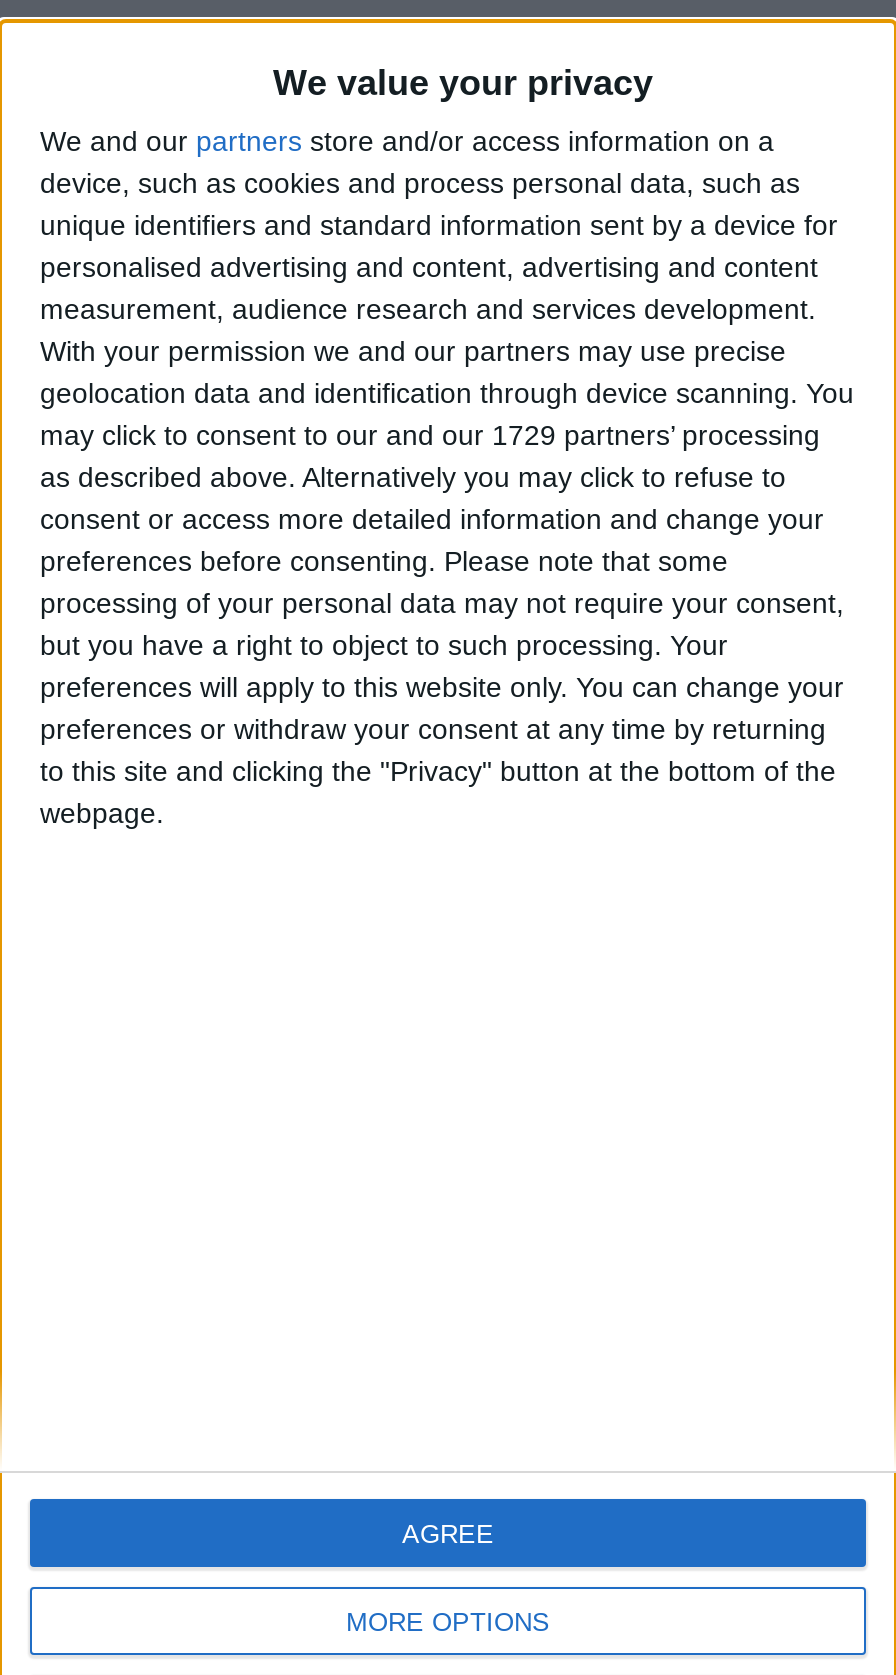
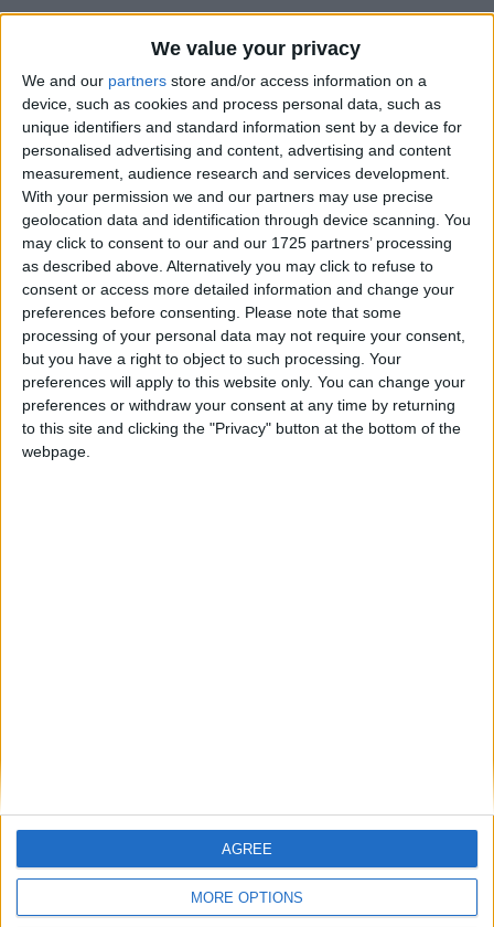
- may click to consent to our and our 1729 partners’ processing
+ may click to consent to our and our 1725 partners’ processing
